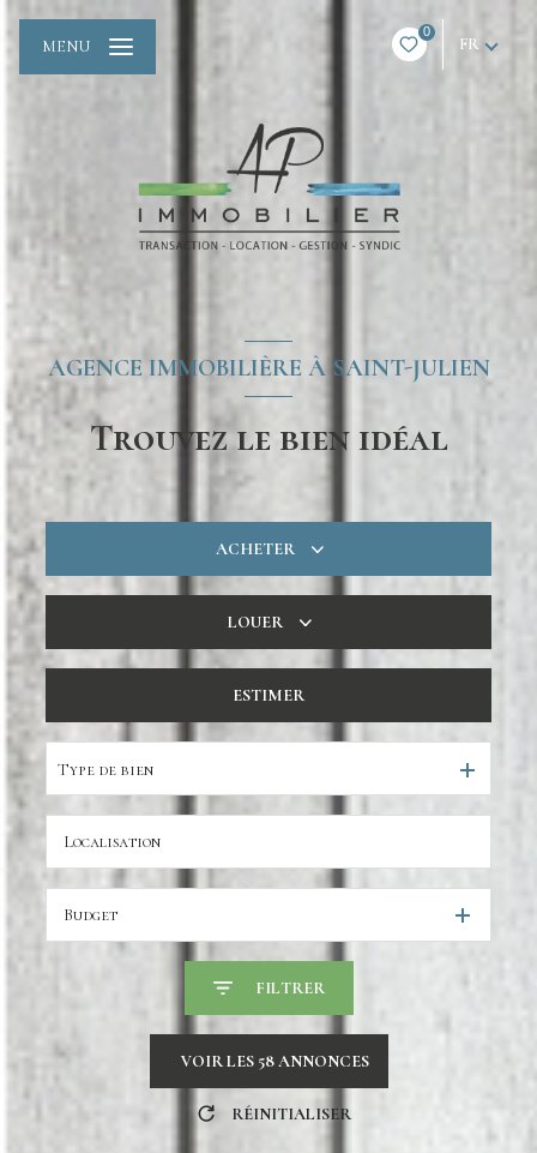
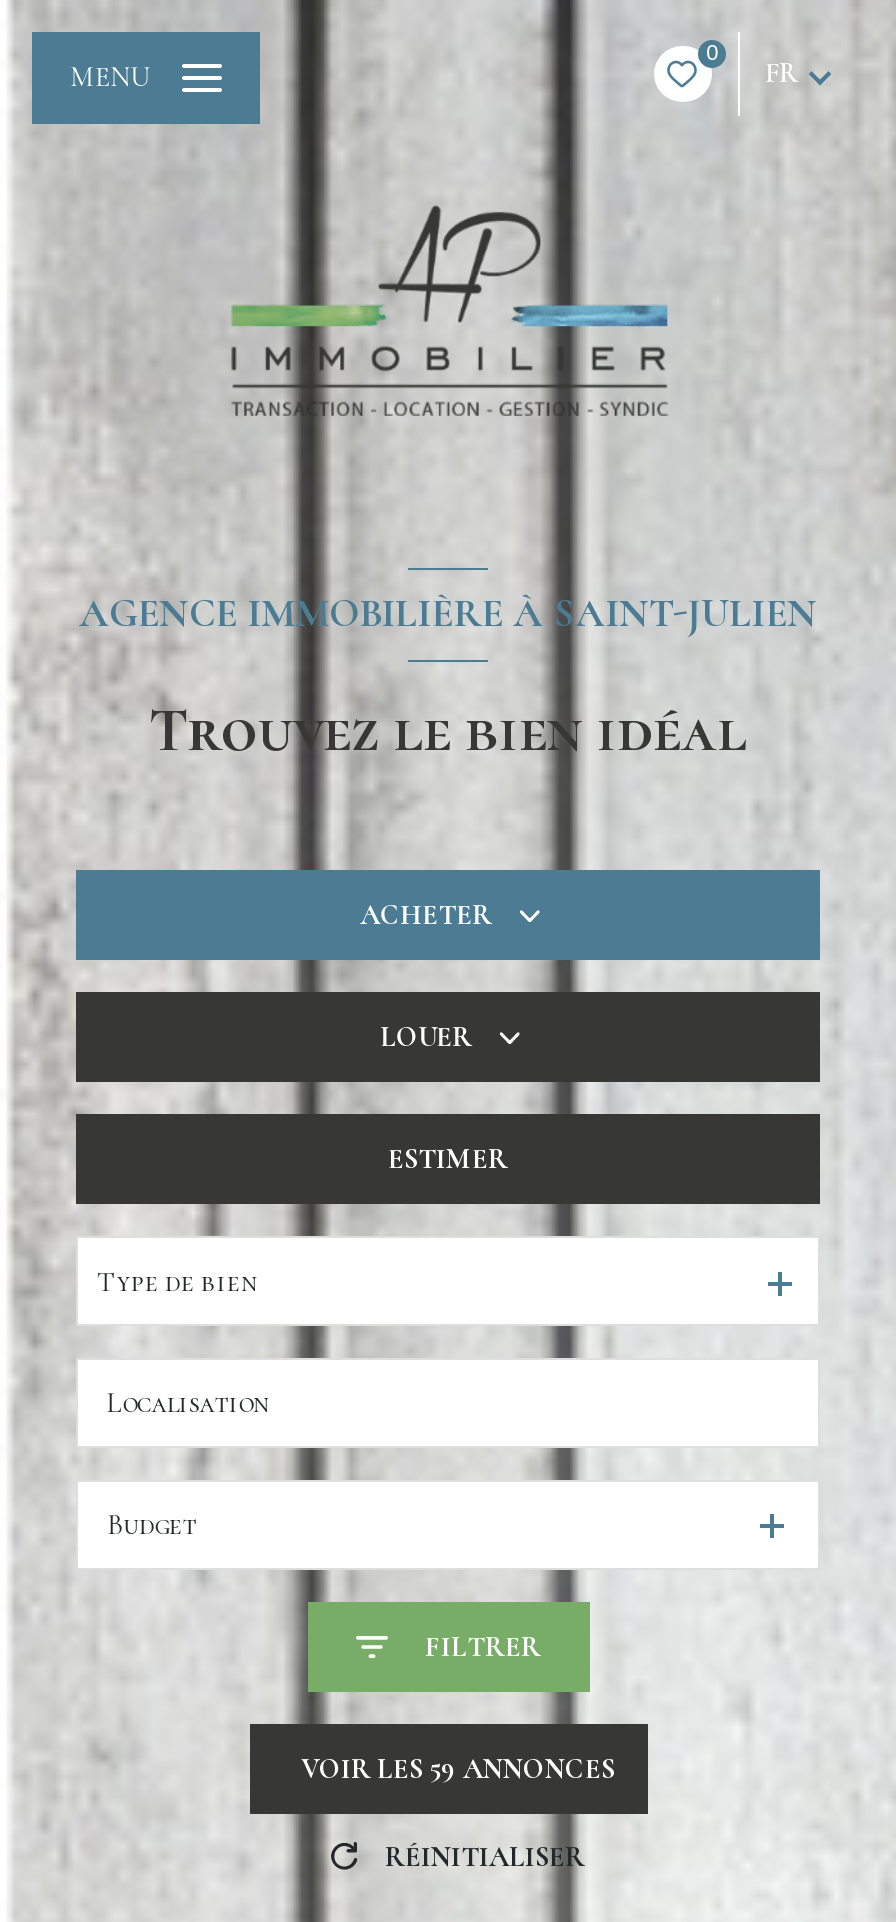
- VOIR LES 58 ANNONCES
+ VOIR LES 59 ANNONCES
